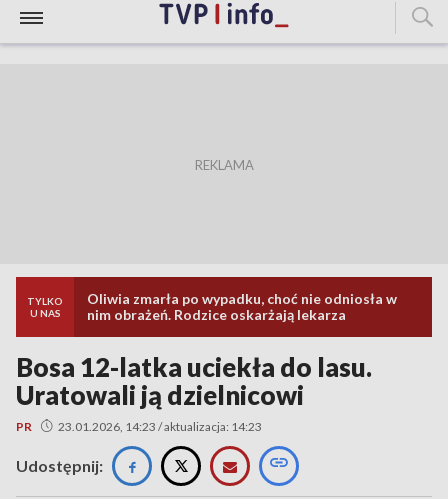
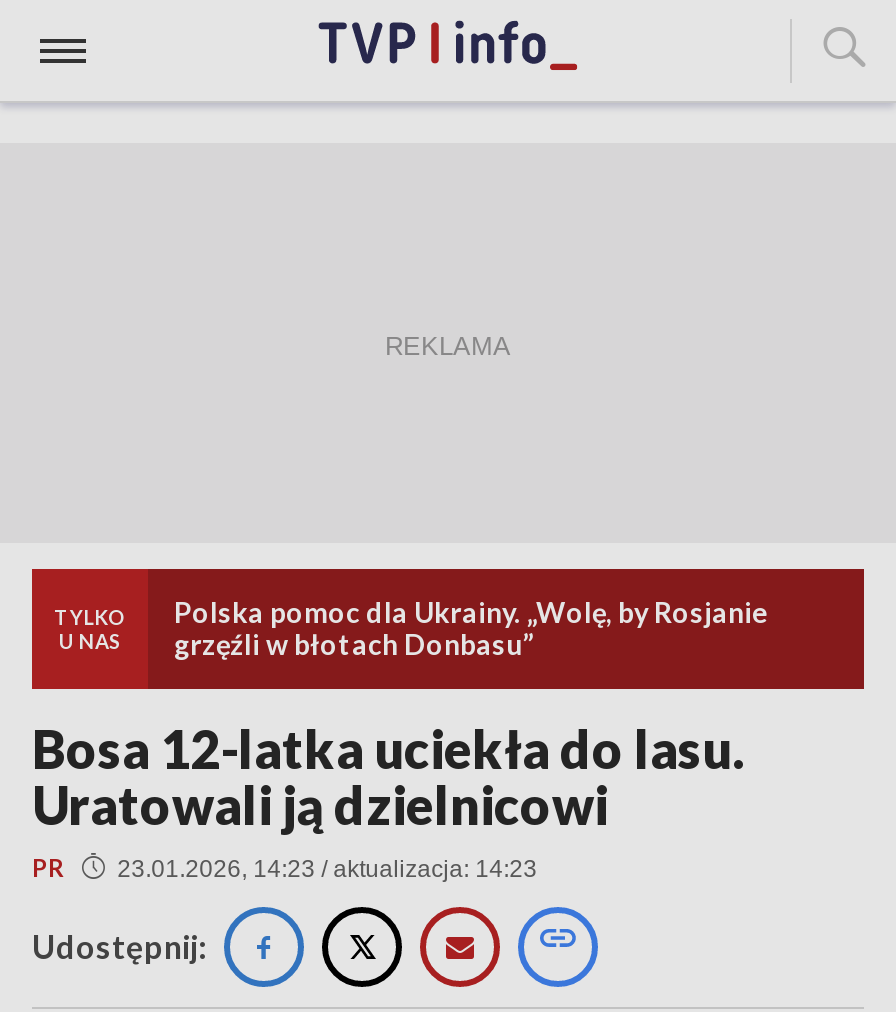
- Oliwia zmarła po wypadku, choć nie odniosła w
- nim obrażeń. Rodzice oskarżają lekarza
+ Polska pomoc dla Ukrainy. „Wolę, by Rosjanie
+ grzęźli w błotach Donbasu”
